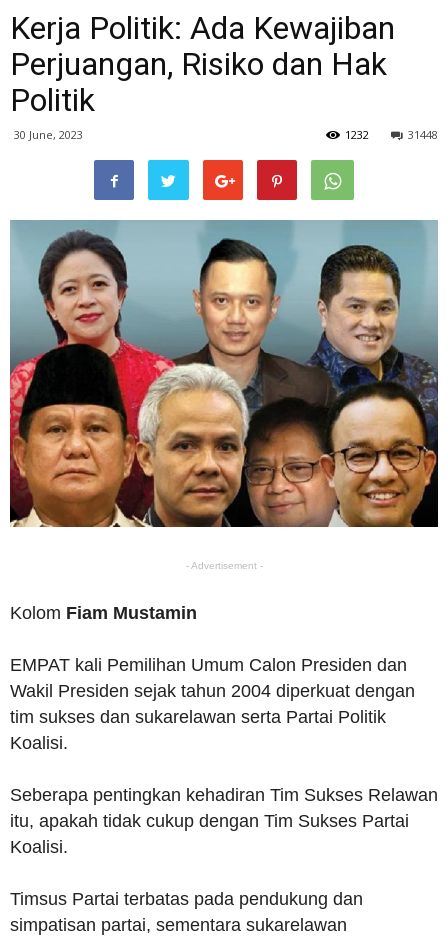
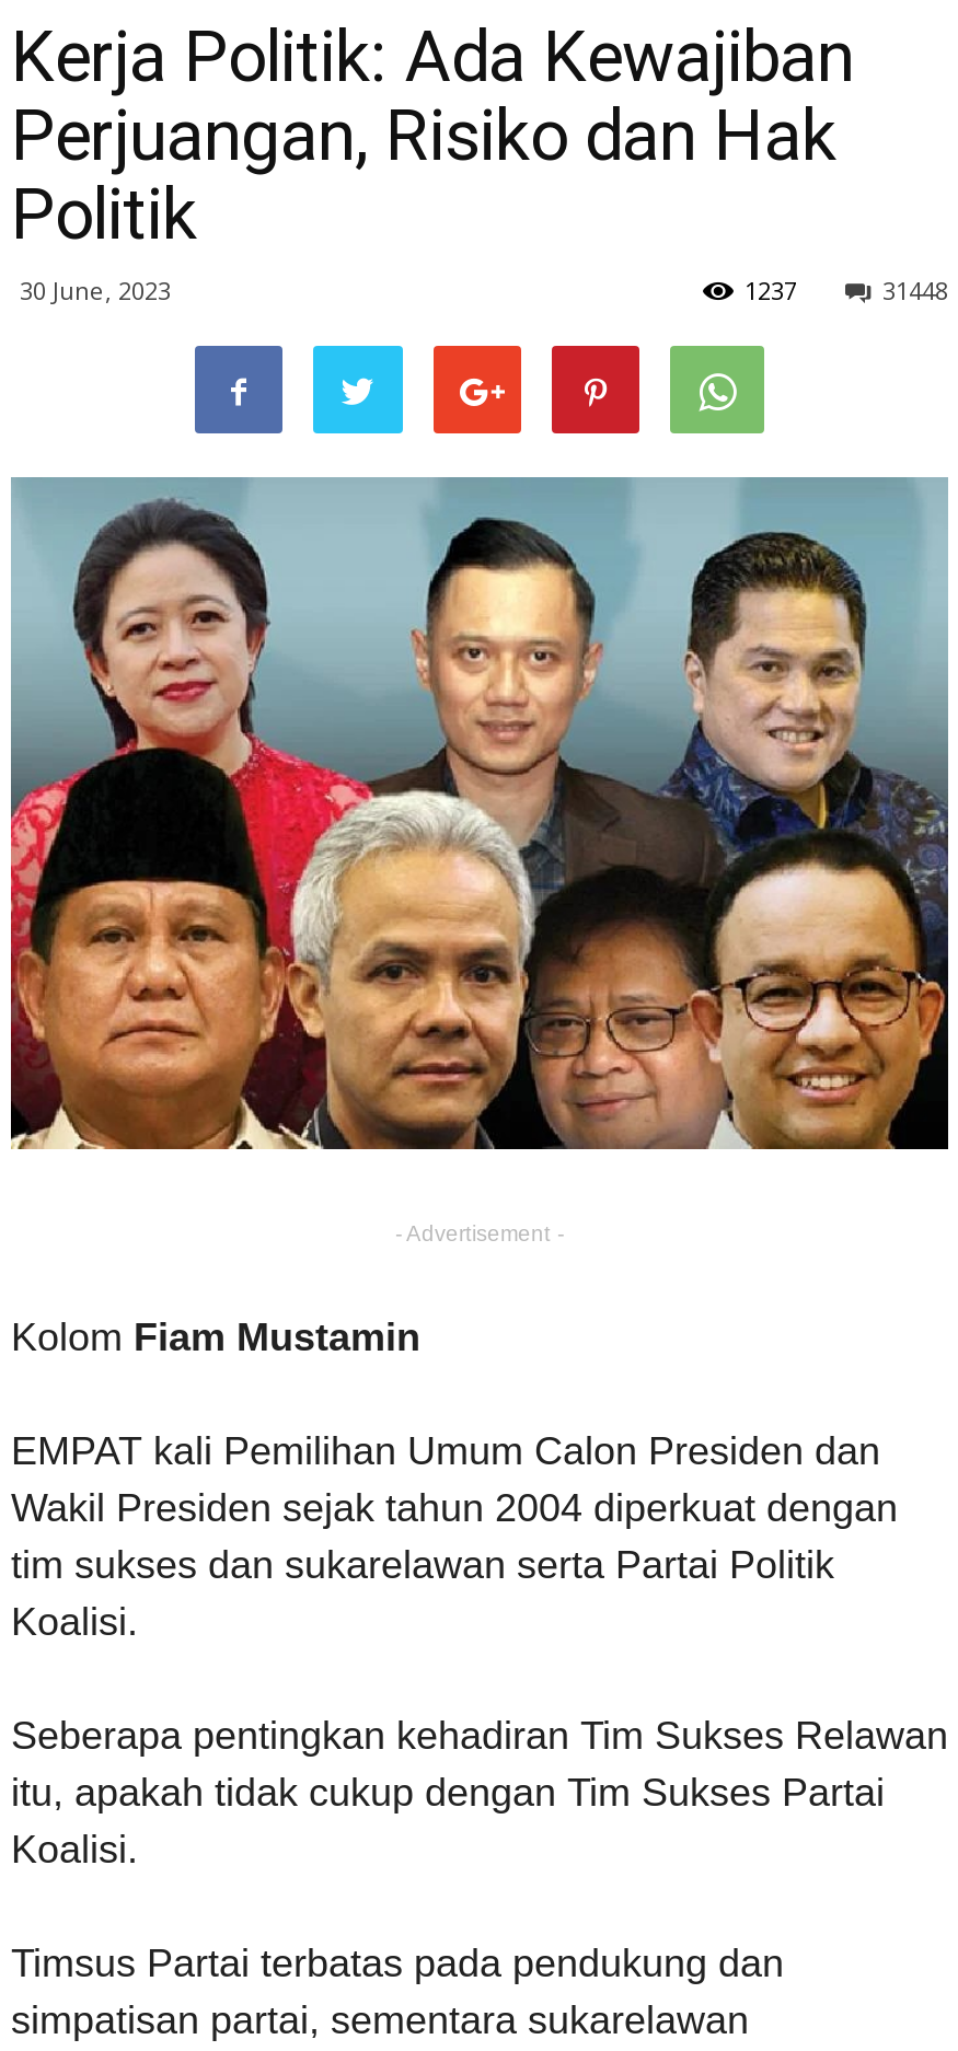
- 1232
+ 1237
